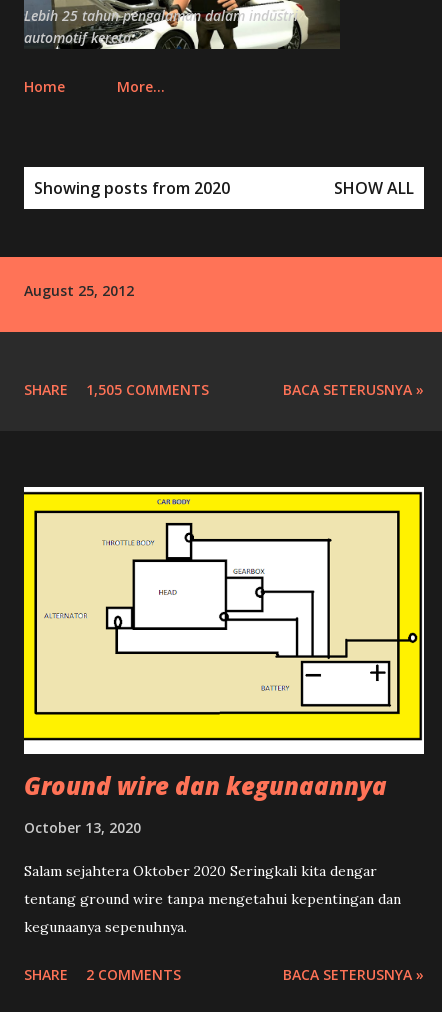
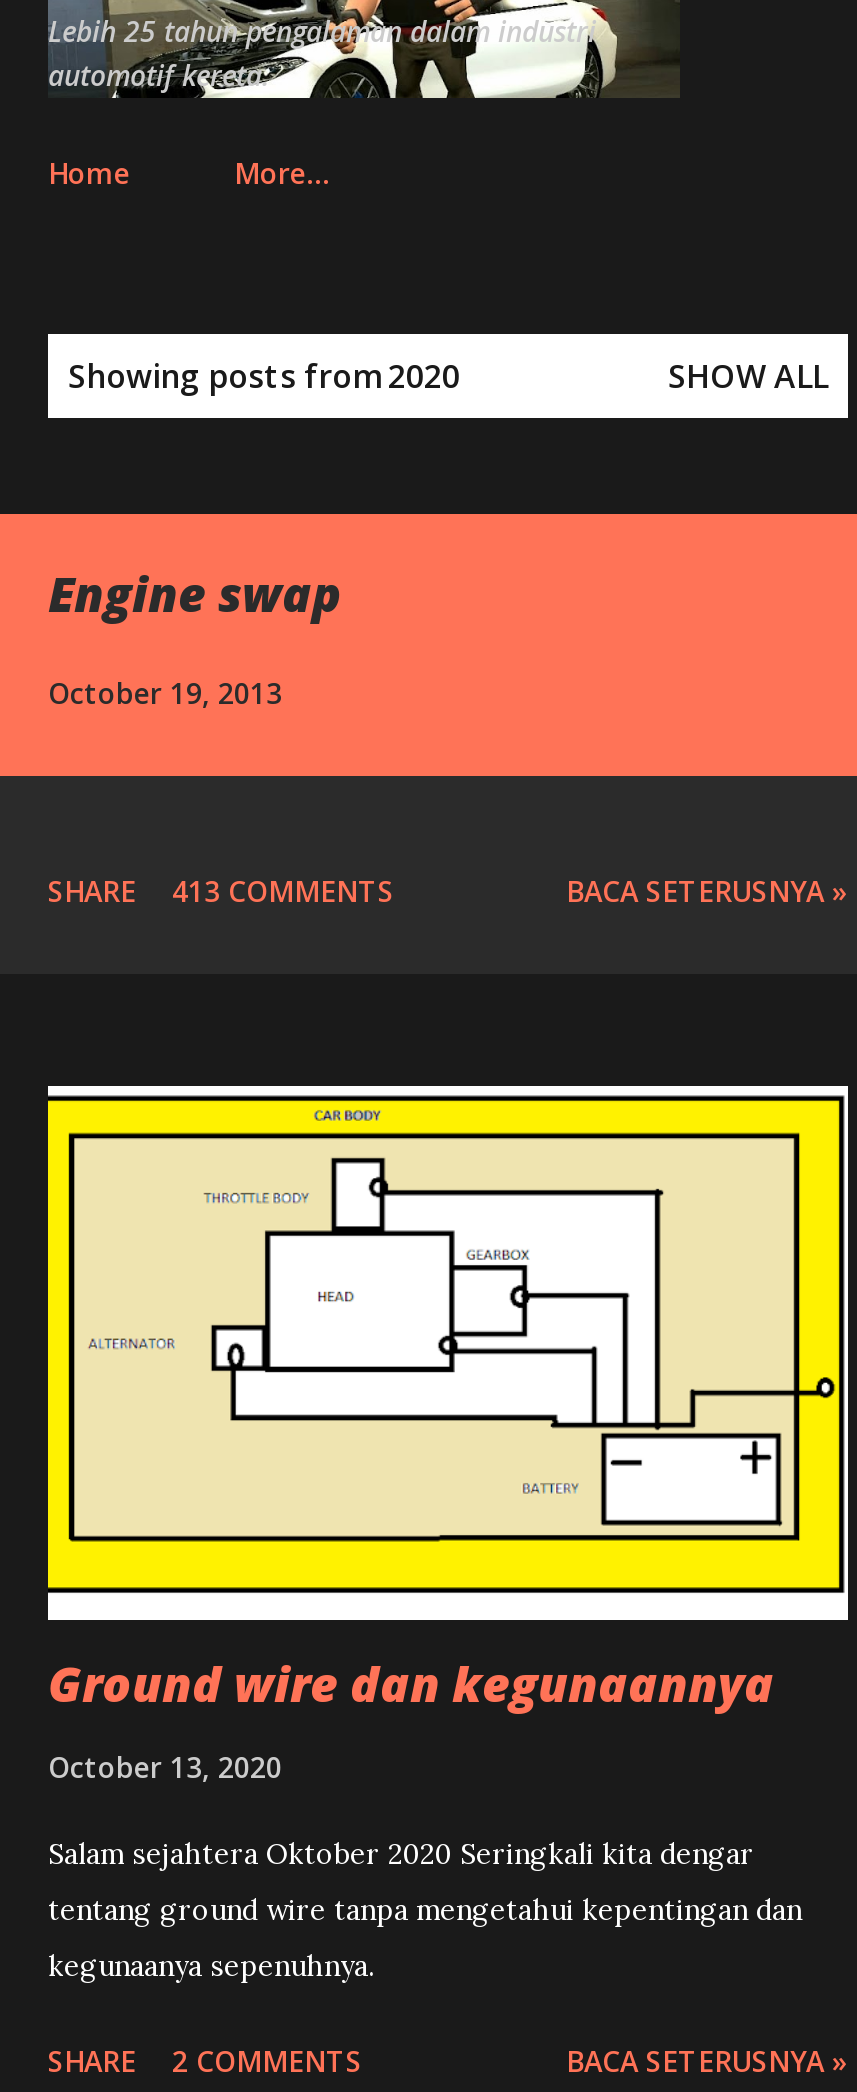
- August 25, 2012
+ Engine swap
+ October 19, 2013

- SHARE 1,505 COMMENTS
+ SHARE 413 COMMENTS
